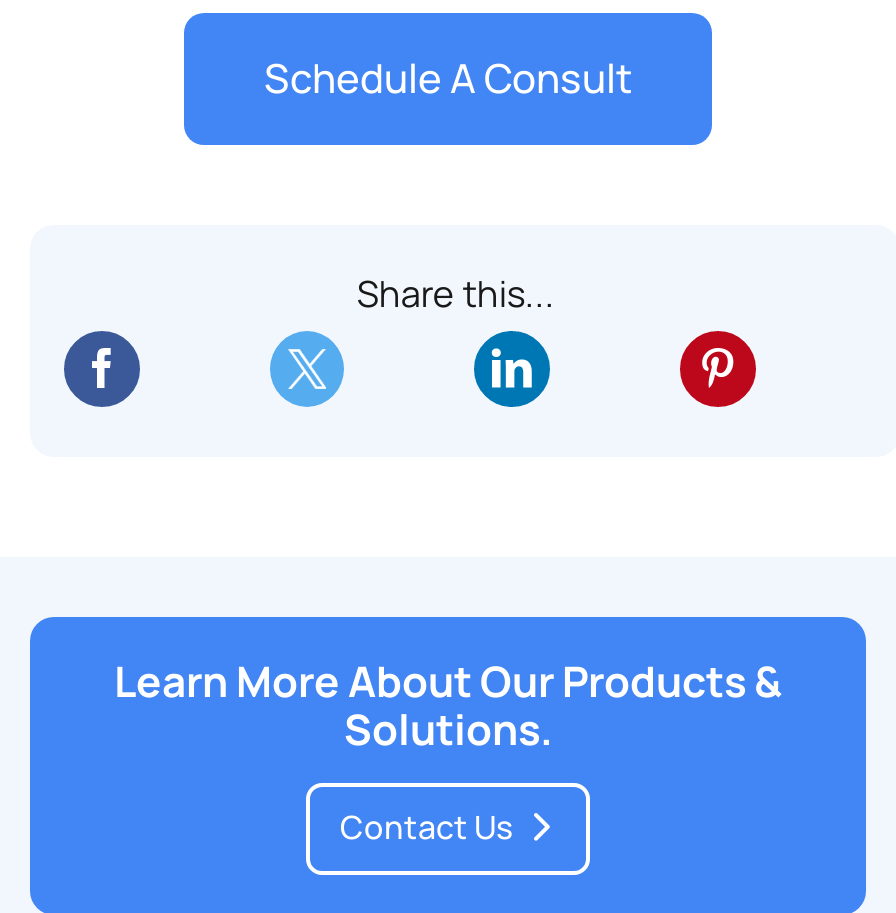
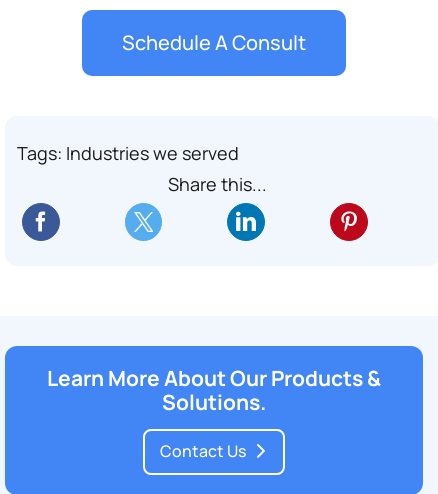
+ Tags: Industries we served
